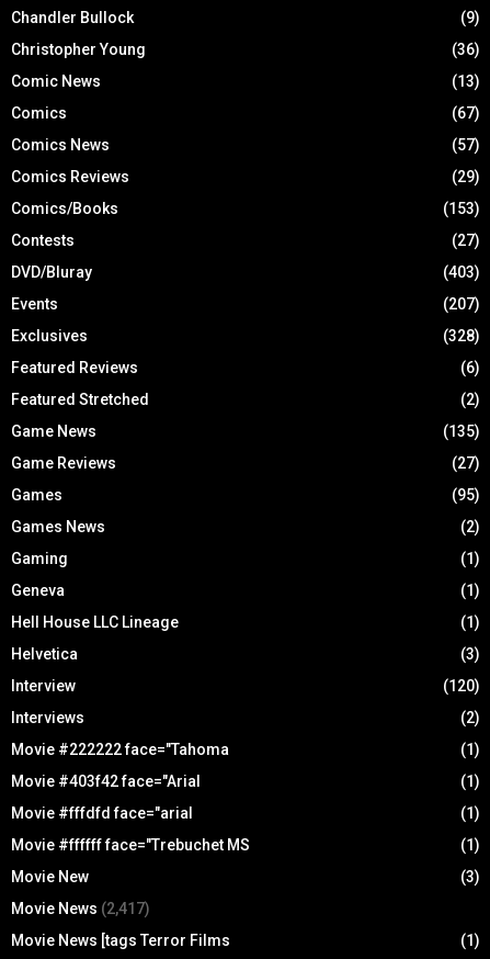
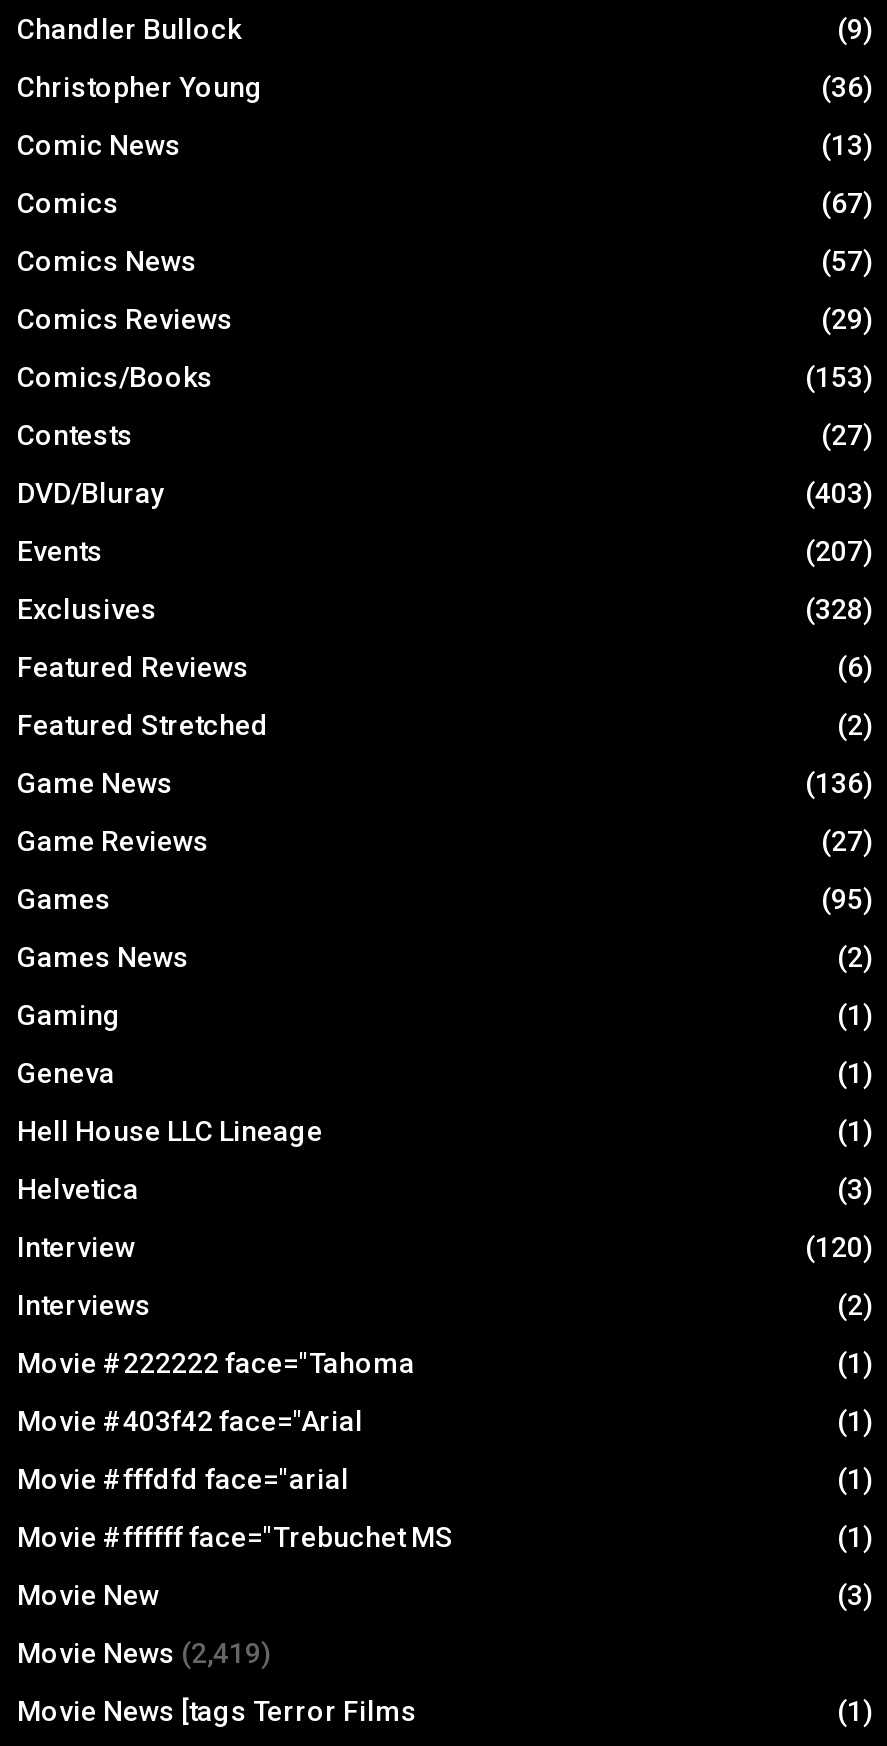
- (135)
+ (136)

- Movie News (2,417)
+ Movie News (2,419)
